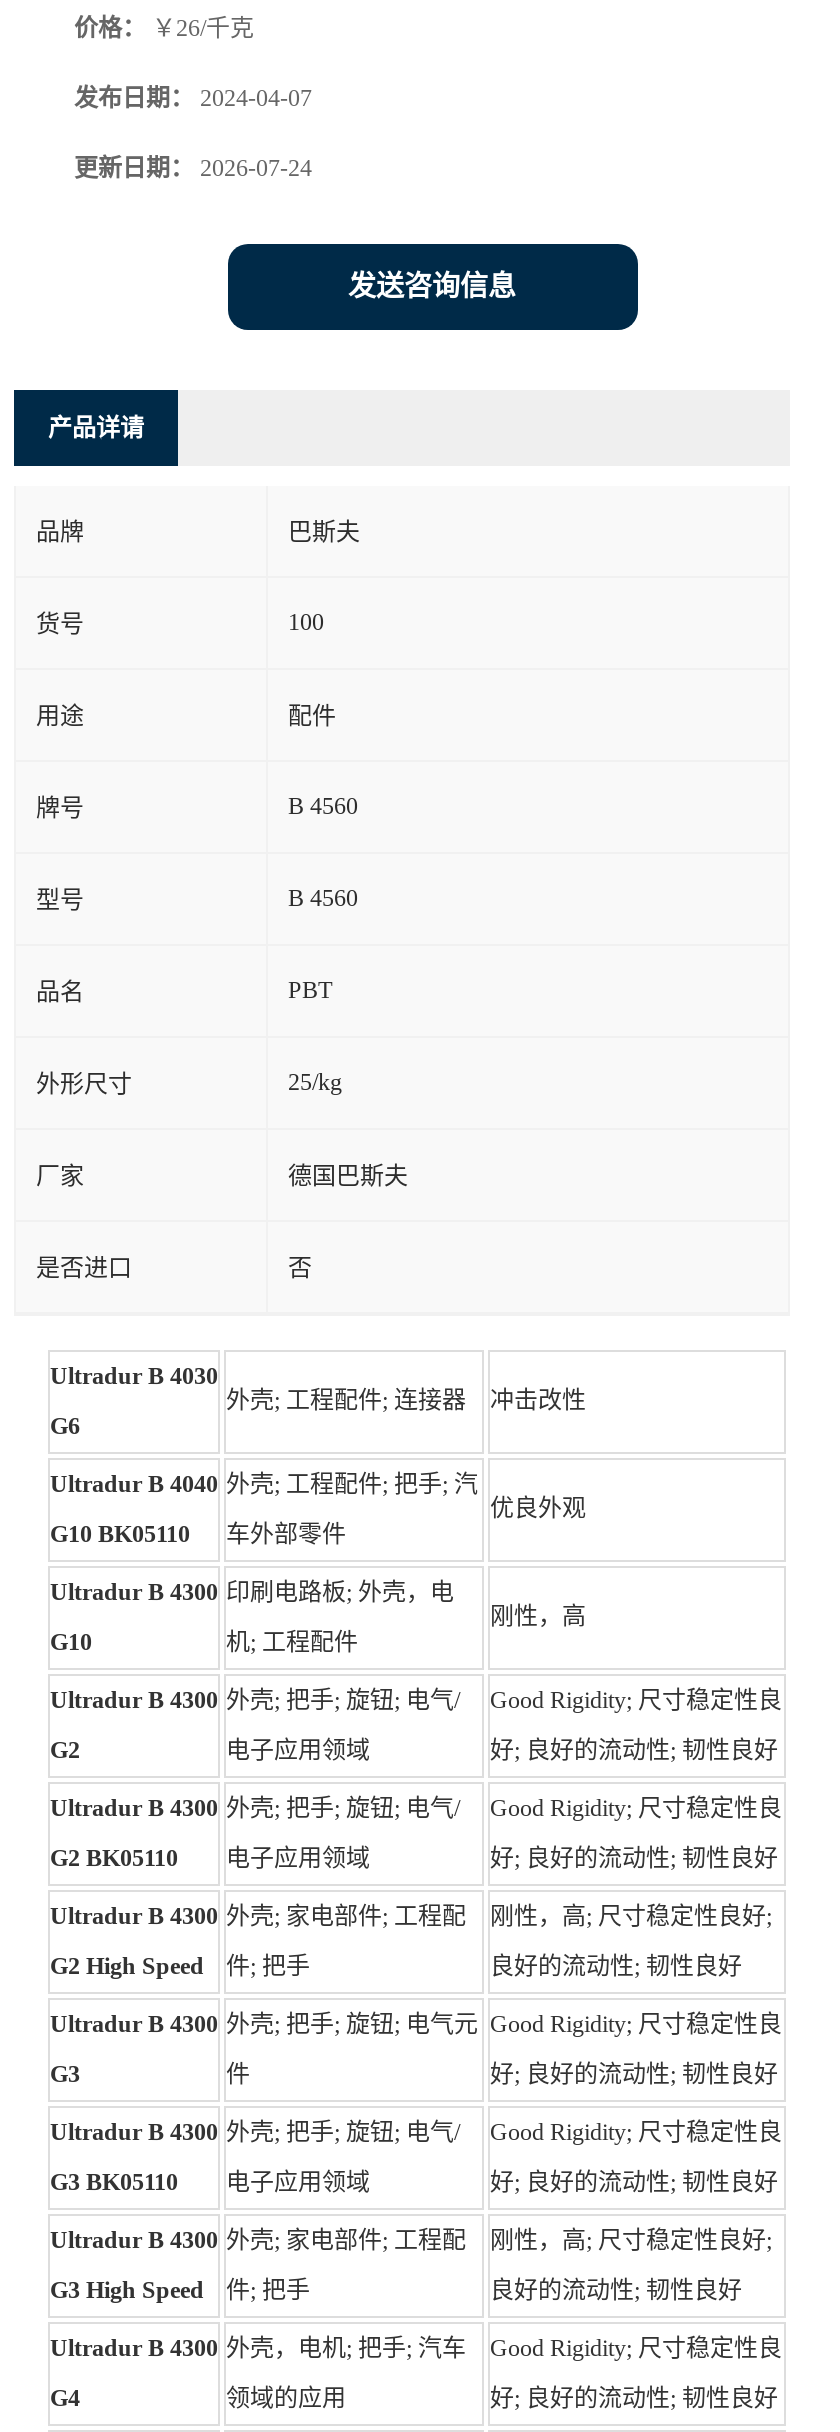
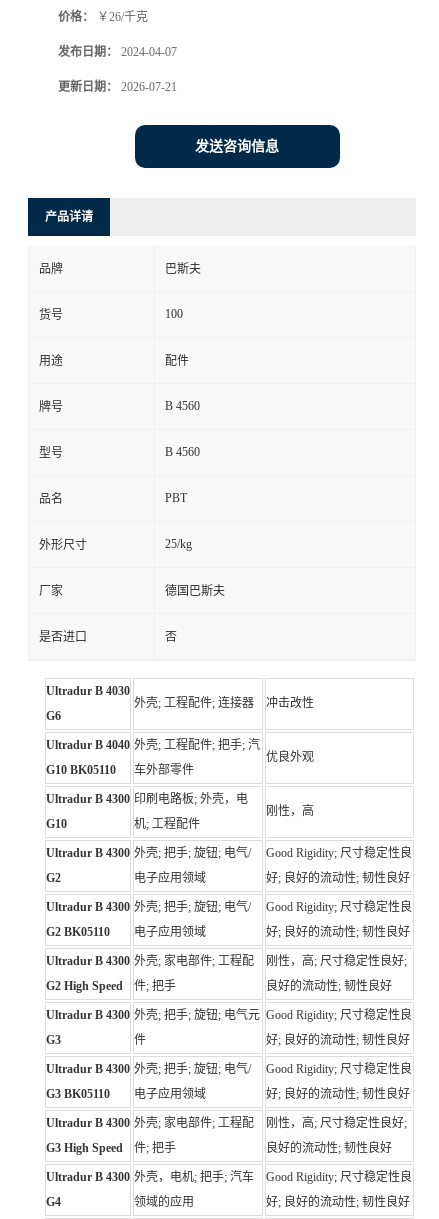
- 更新日期：2026-07-24
+ 更新日期：2026-07-21
